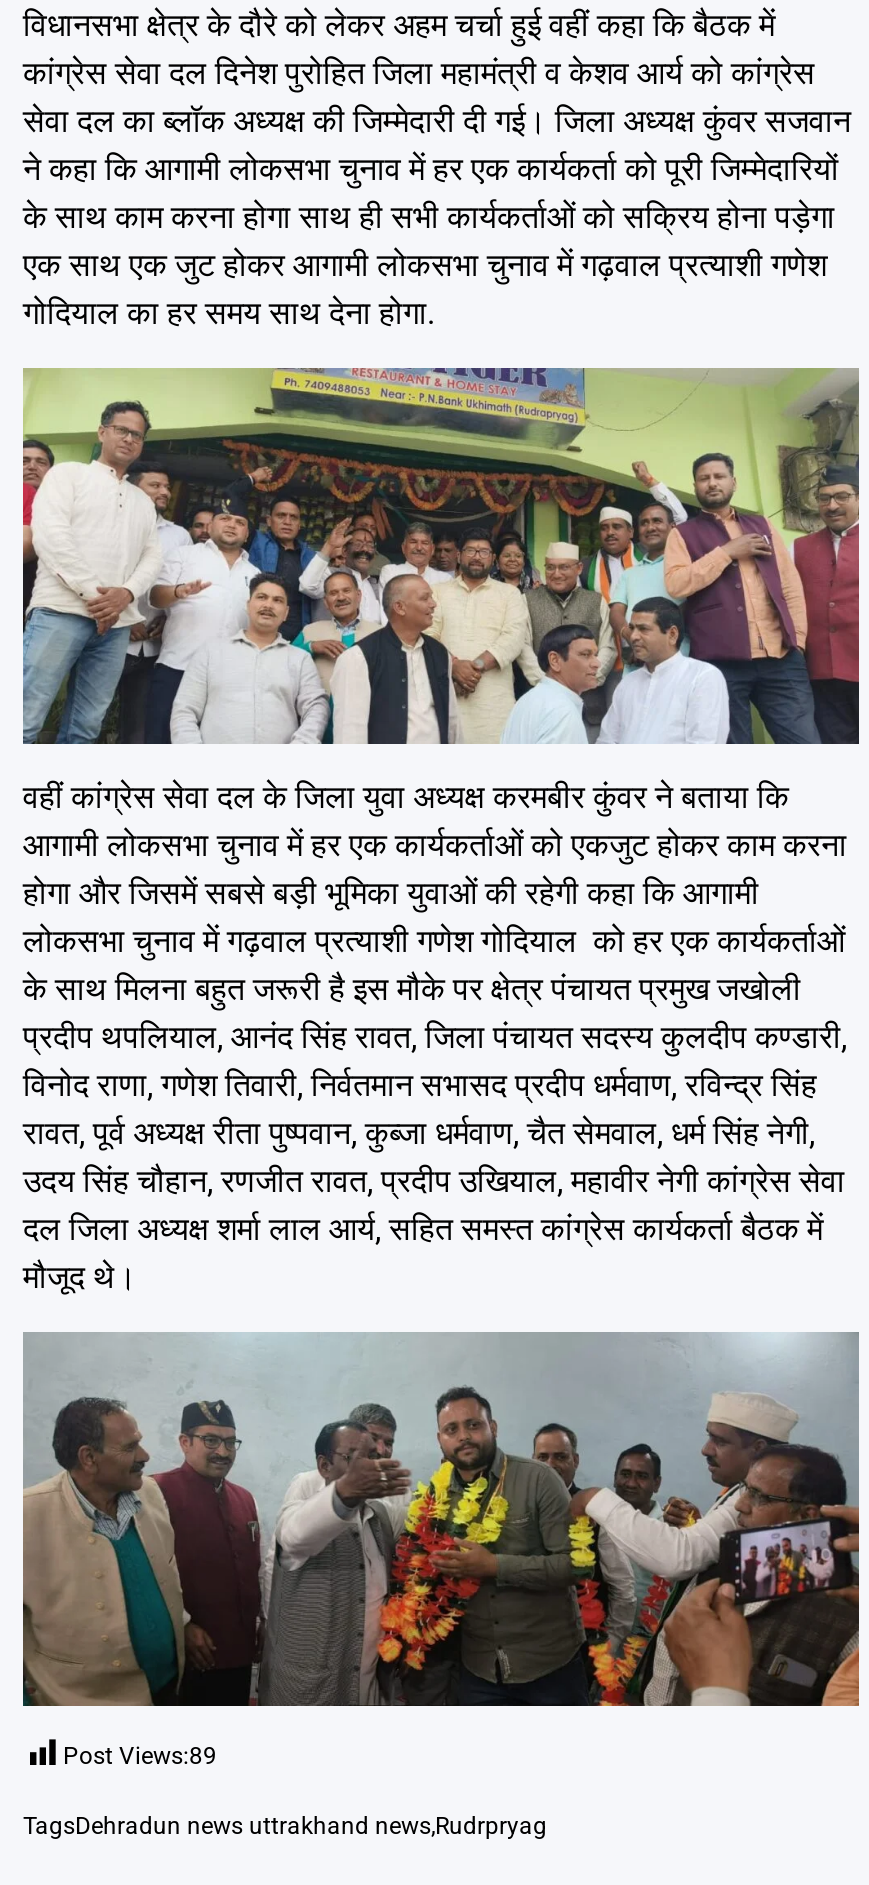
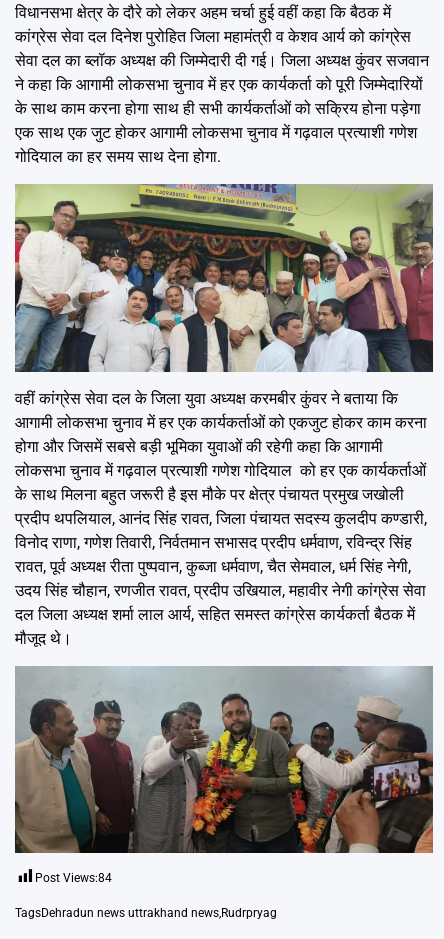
- Post Views:89
+ Post Views:84
